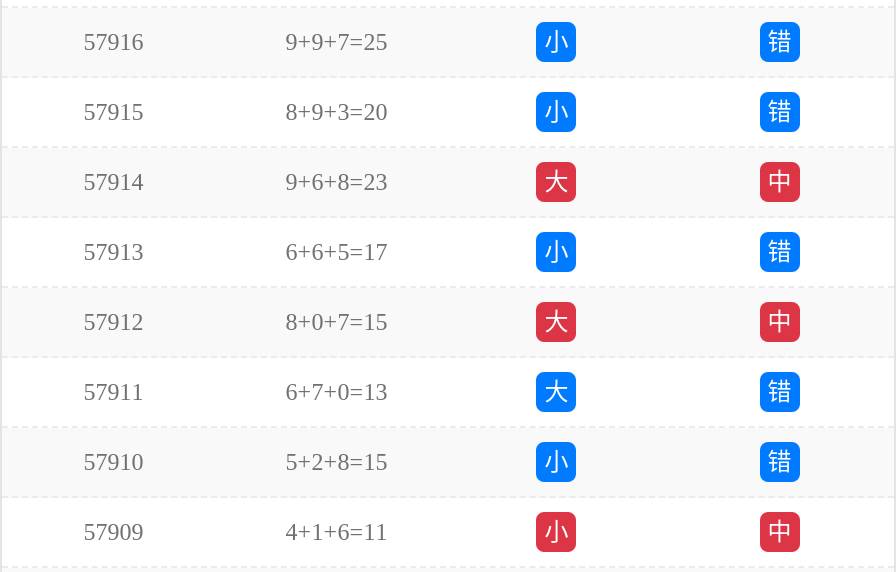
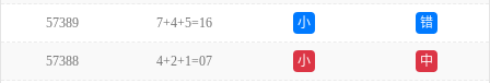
- 57916
+ 57389

- 9+9+7=25
+ 7+4+5=16

- 57915
- 8+9+3=20
- 小
- 错
- 57914
- 9+6+8=23
- 大
- 中
- 57913
- 6+6+5=17
- 小
- 错
- 57912
- 8+0+7=15
- 大
- 中
- 57911
- 6+7+0=13
- 大
- 错
- 57910
- 5+2+8=15
- 小
- 错
- 57909
- 4+1+6=11
+ 57388
+ 4+2+1=07
